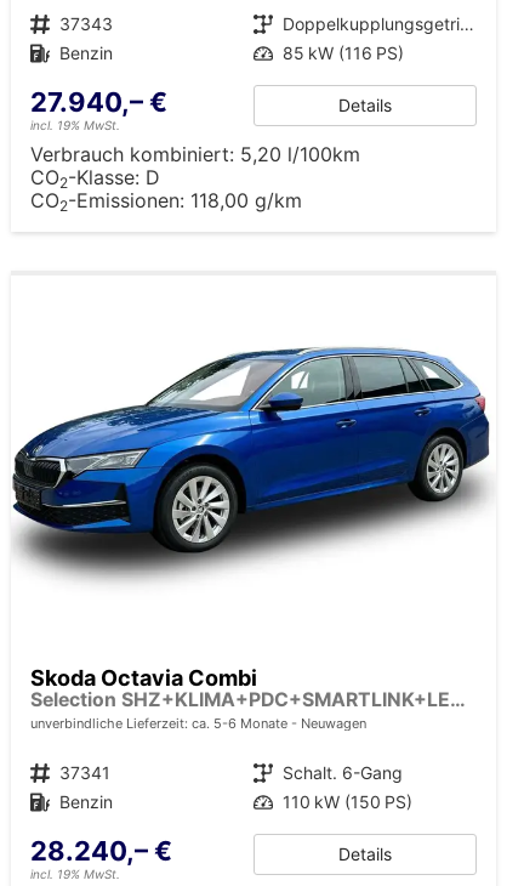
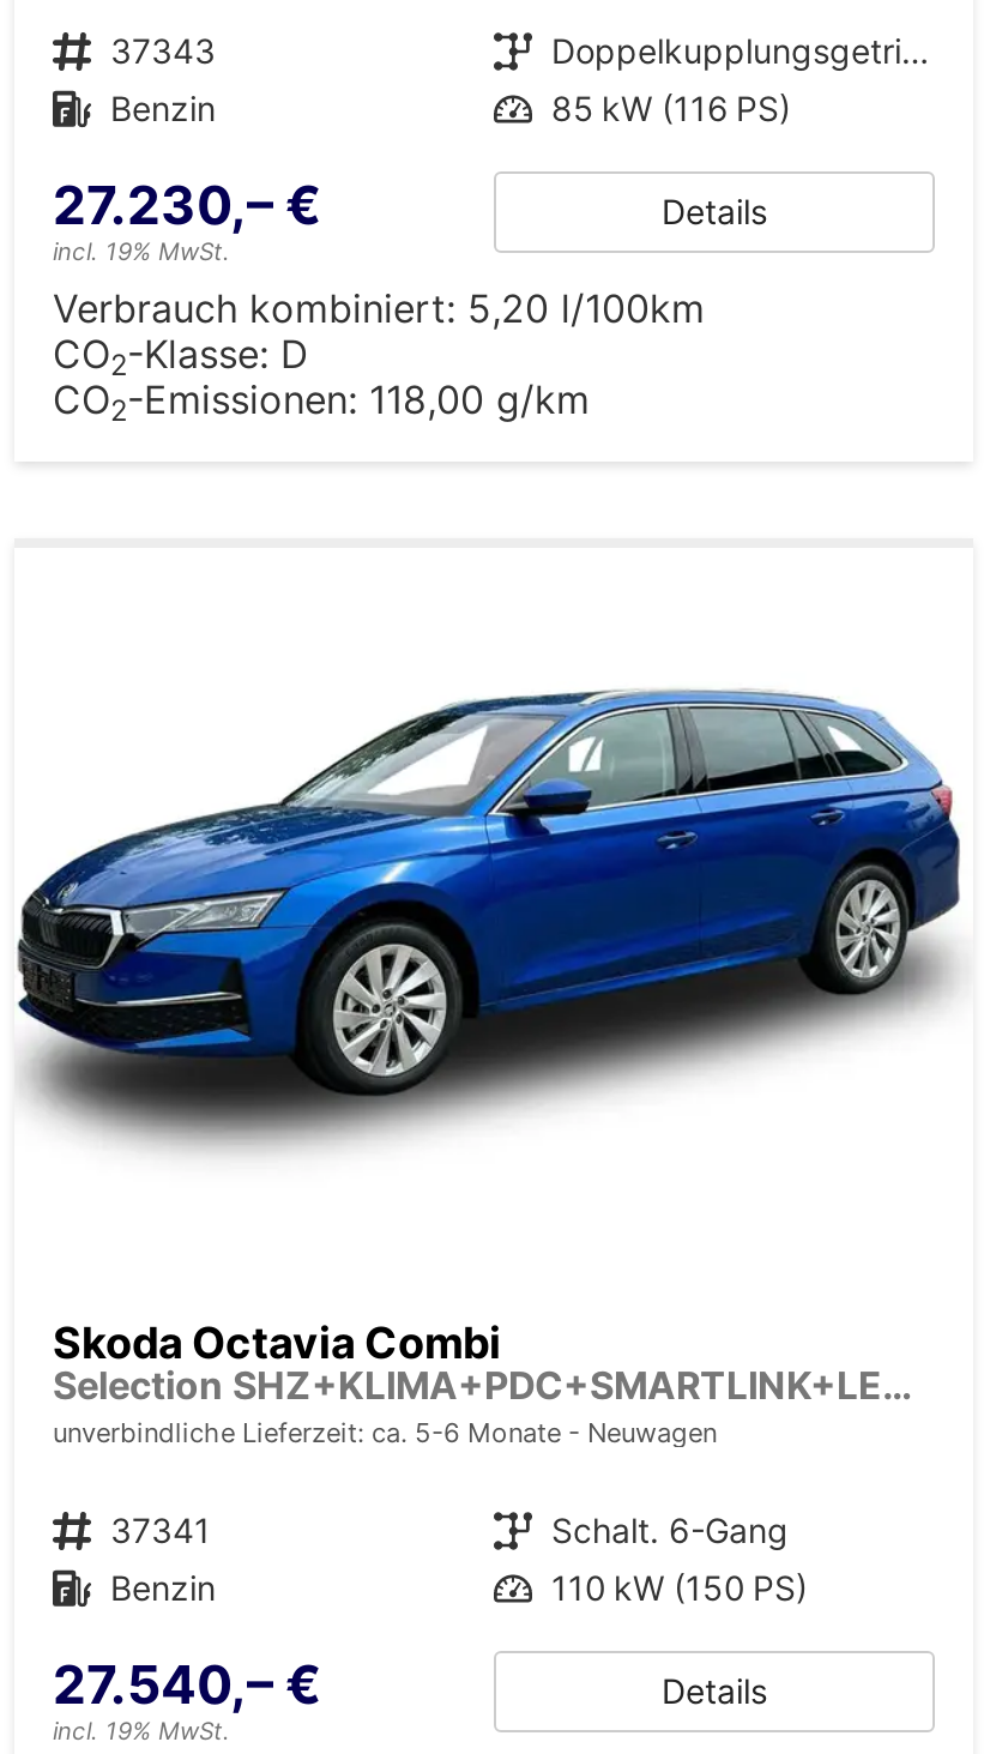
- 27.940,– €
+ 27.230,– €

- 28.240,– €
+ 27.540,– €
